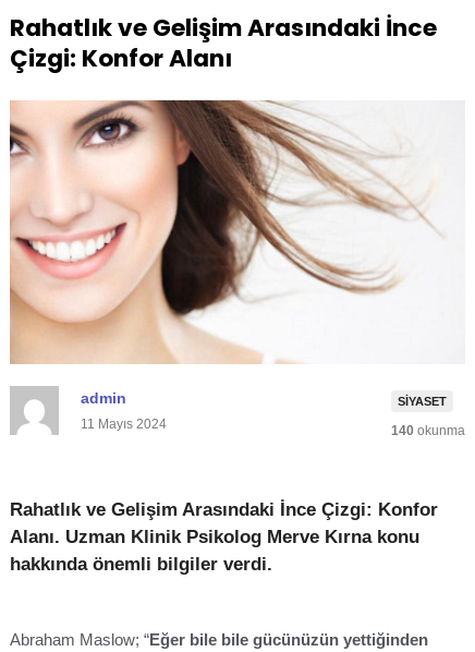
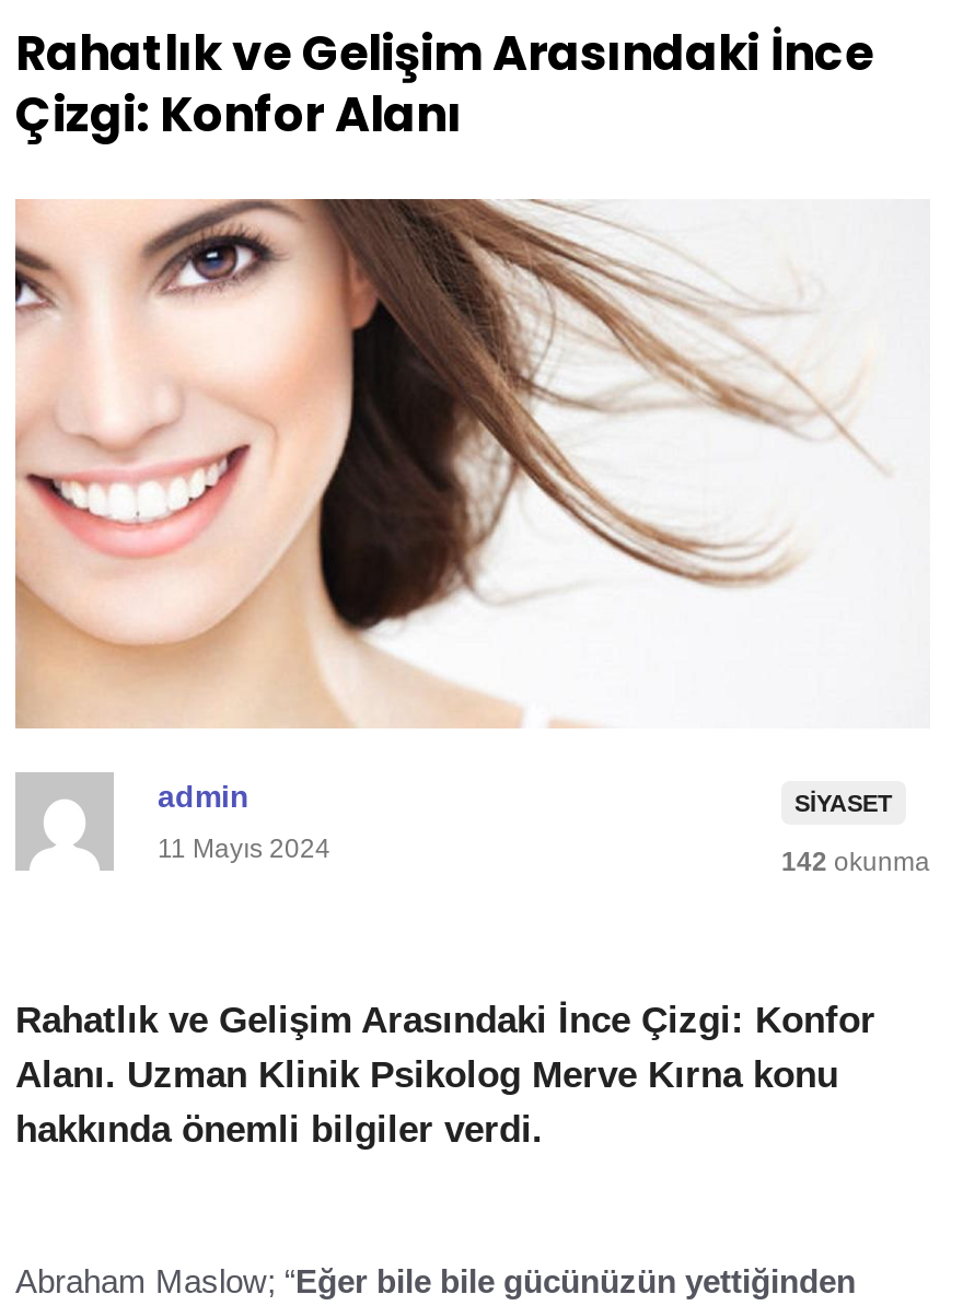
- 140 okunma
+ 142 okunma
